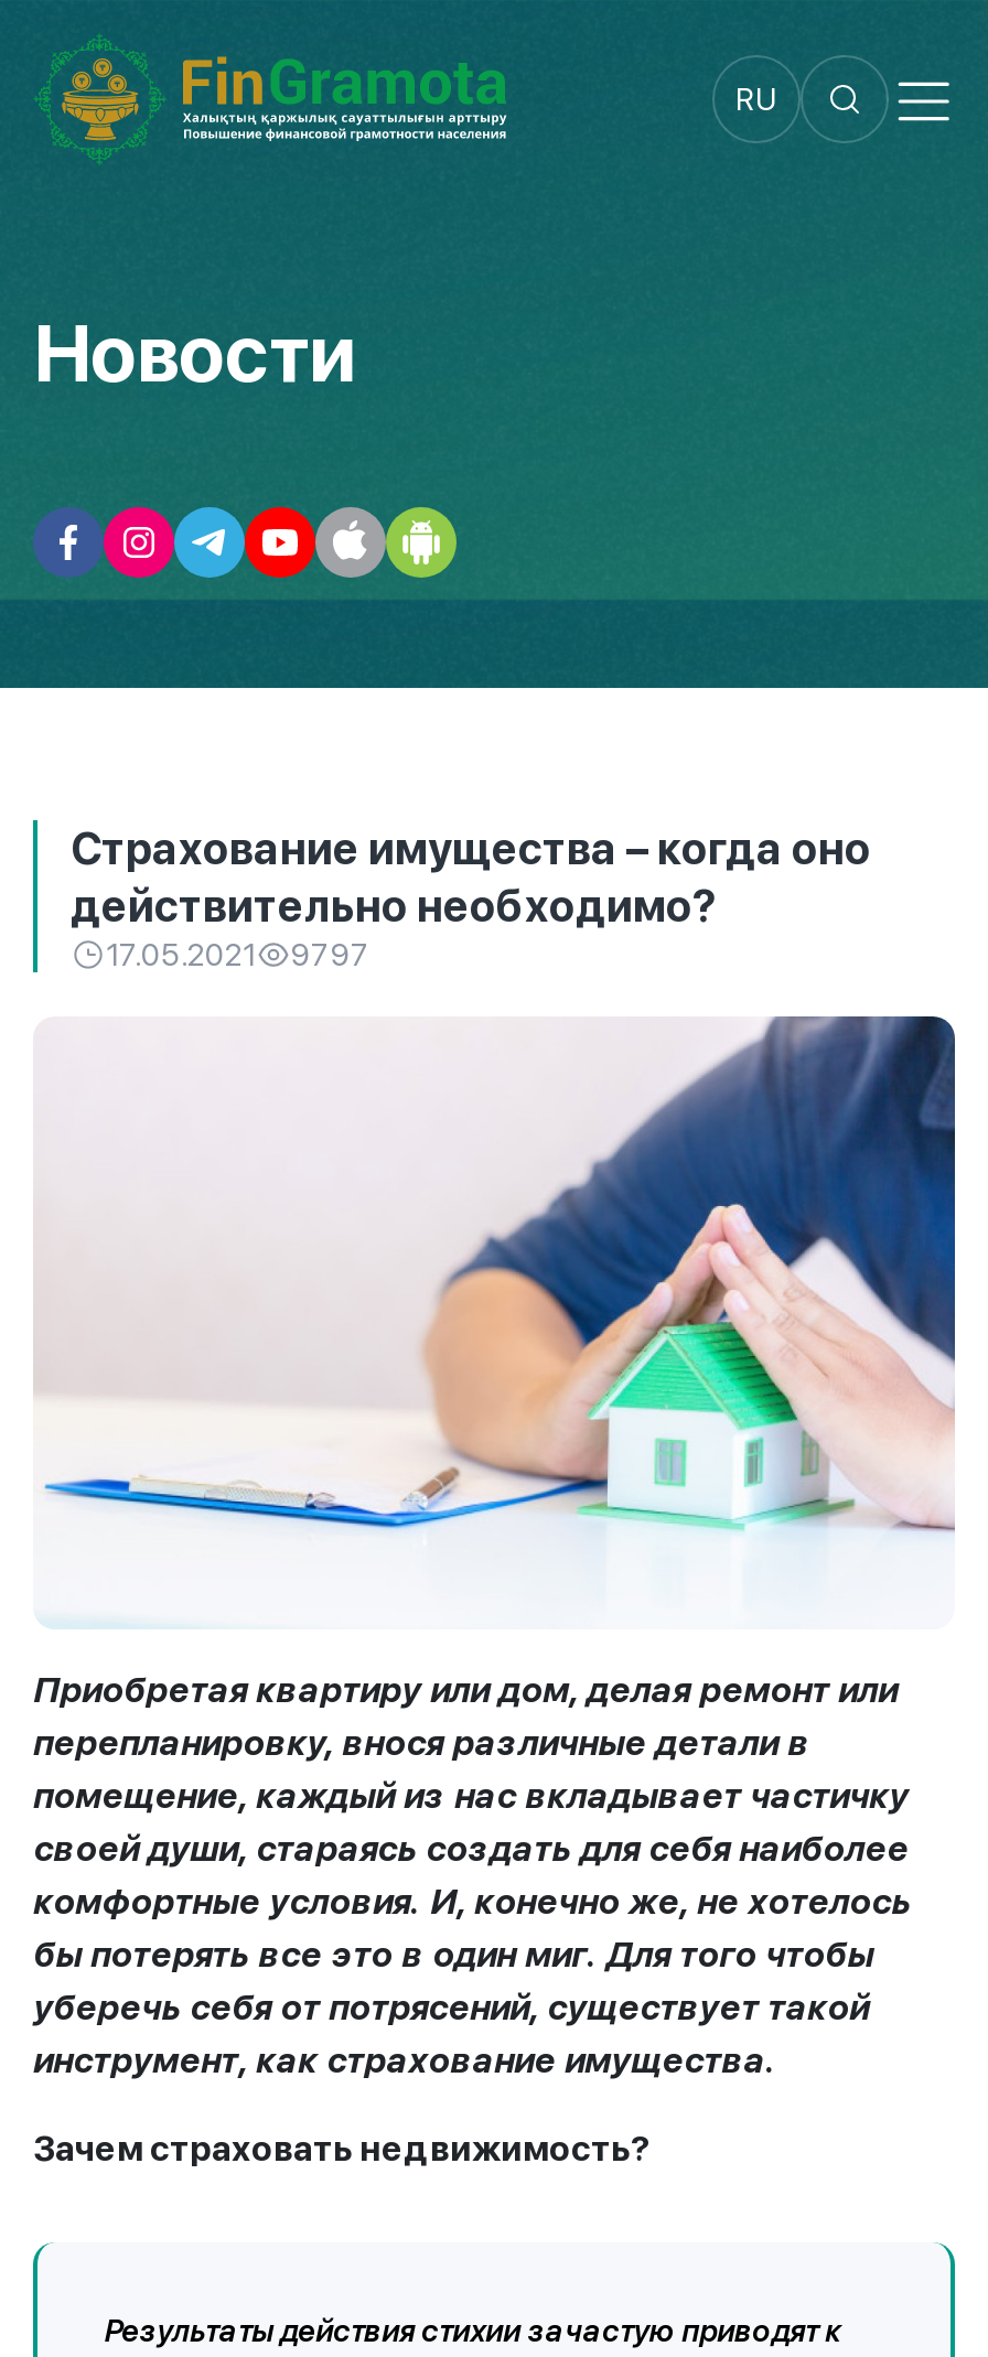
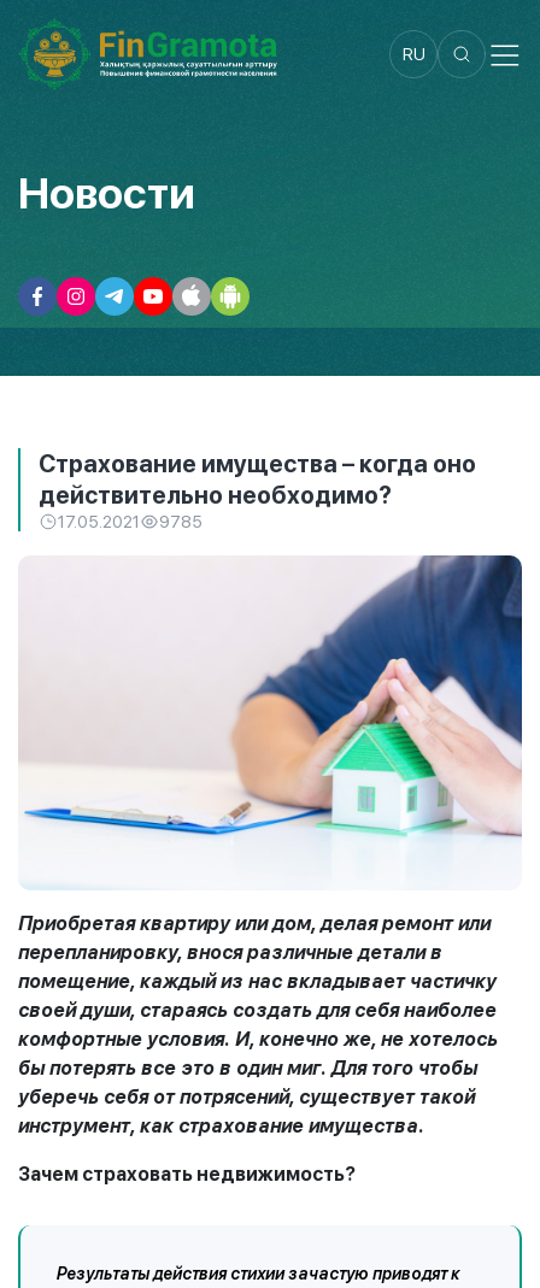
- 17.05.2021 9797
+ 17.05.2021 9785
